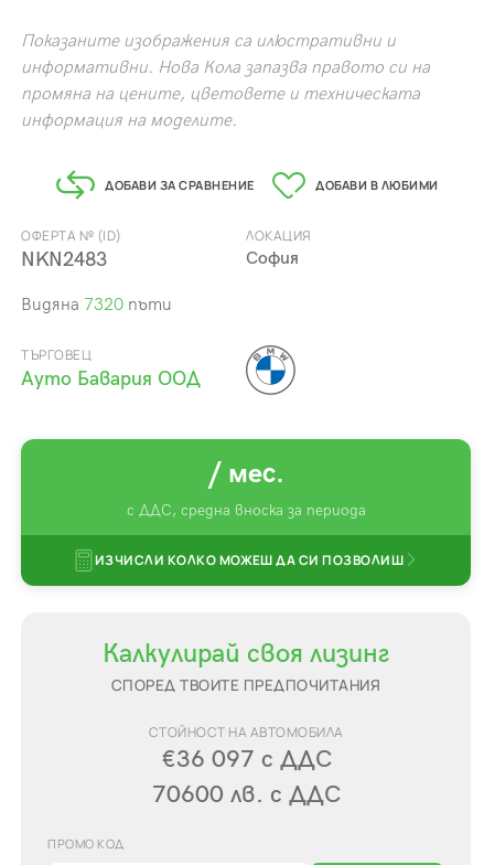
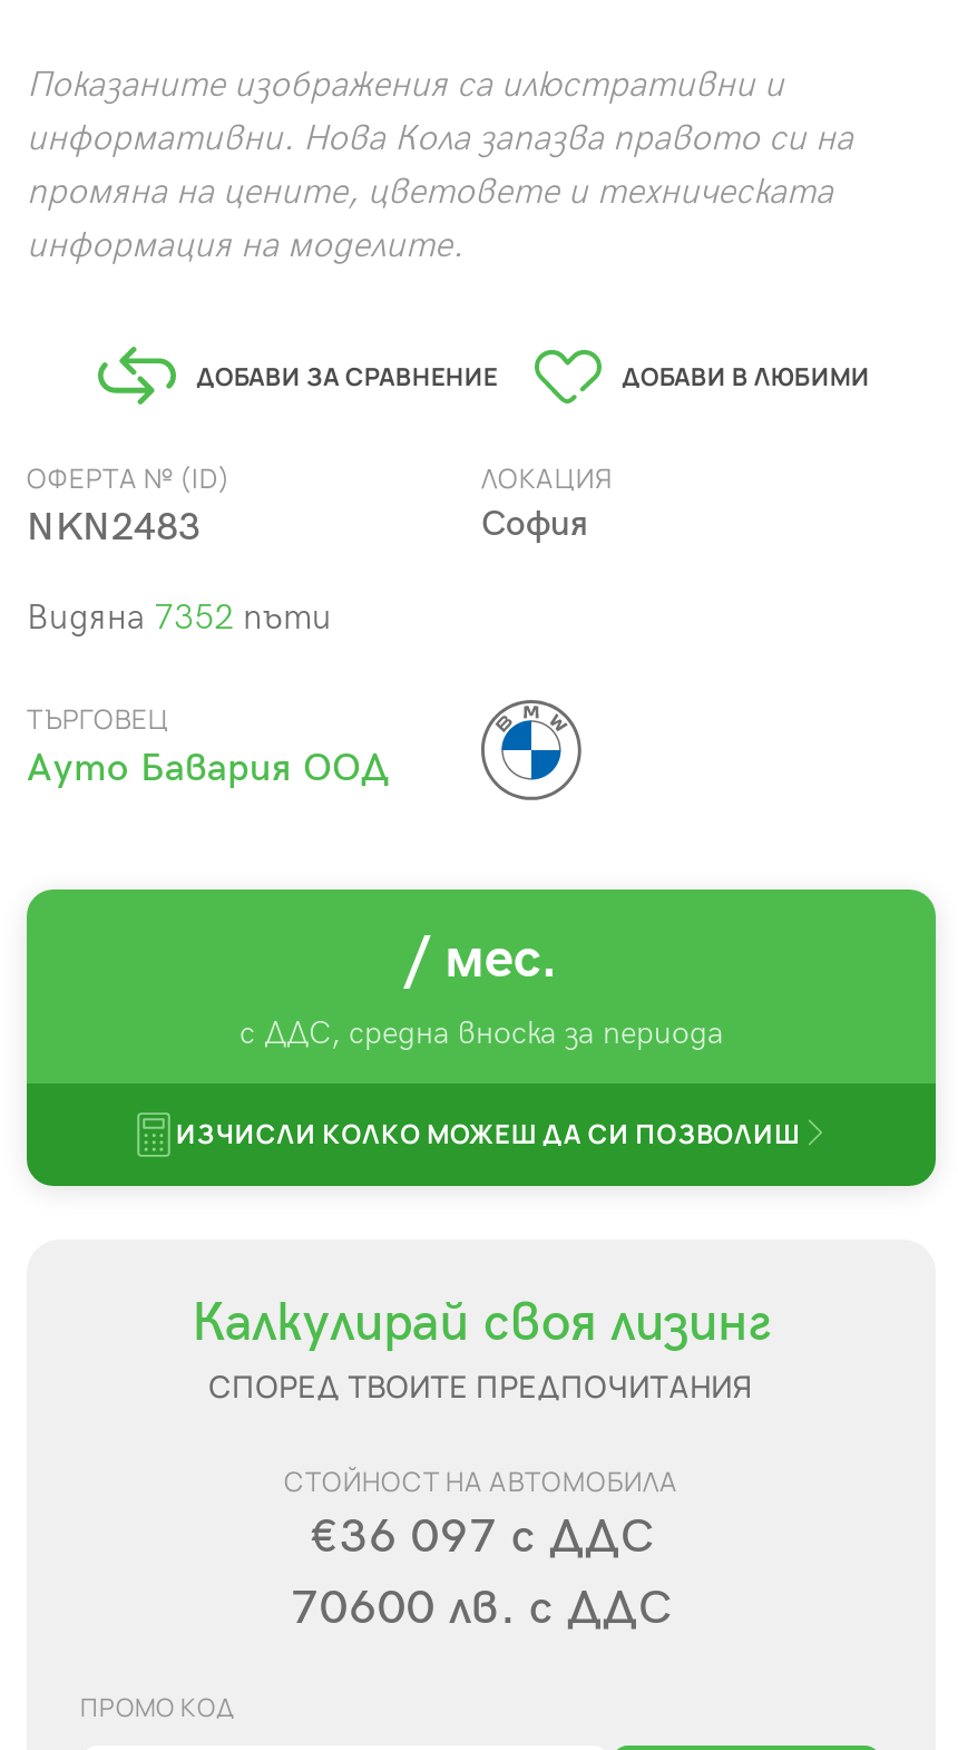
- Видяна 7320 пъти
+ Видяна 7352 пъти
